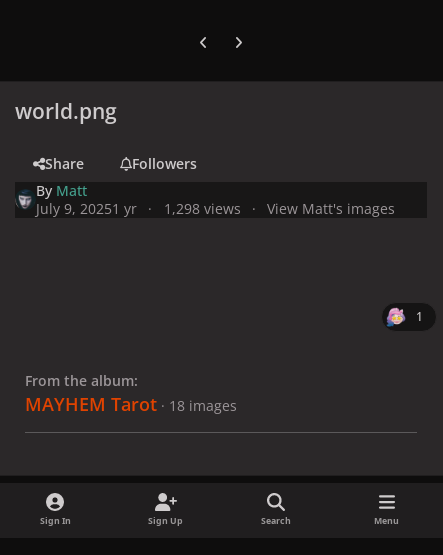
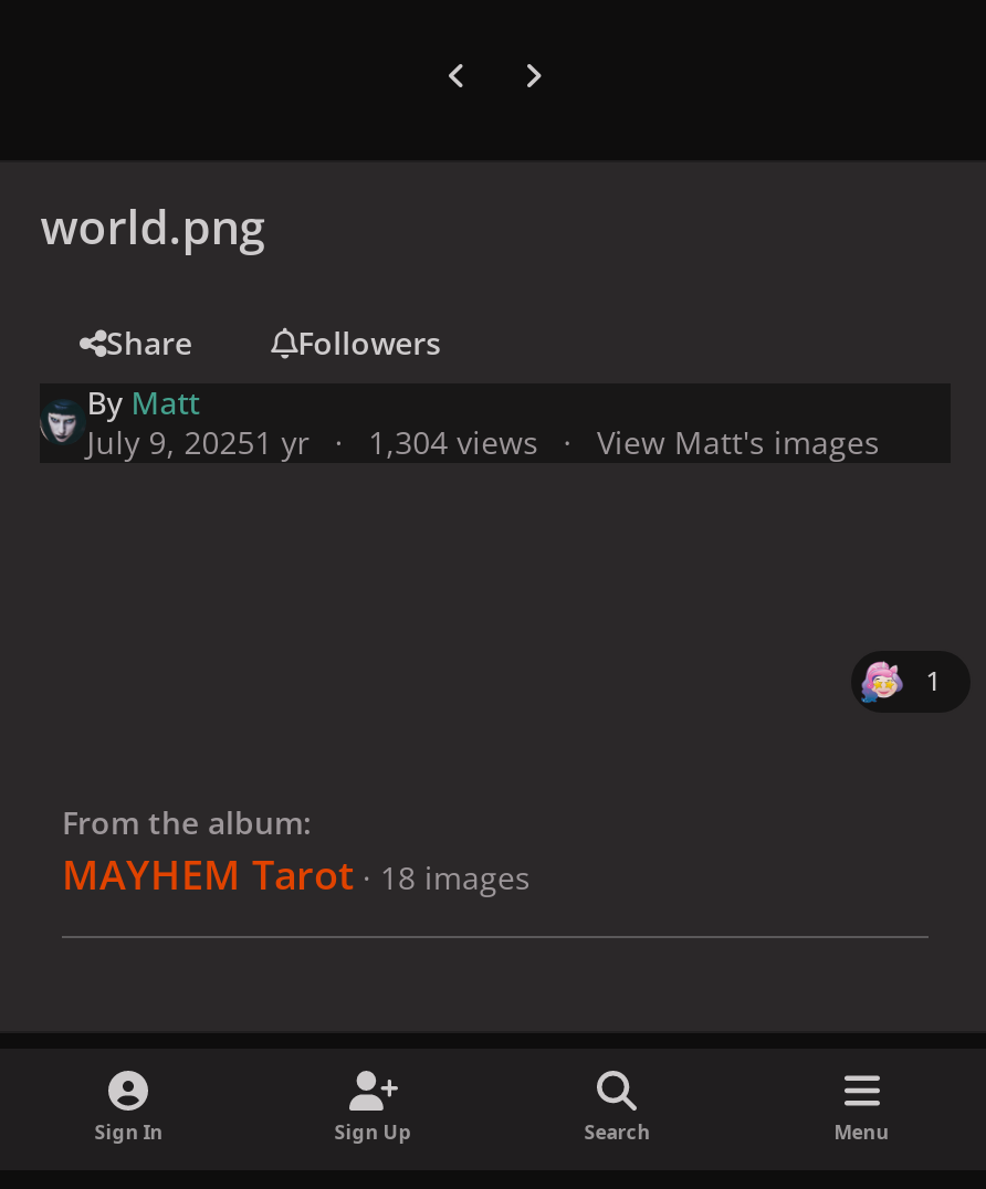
- July 9, 20251 yr 1,298 views View Matt's images
+ July 9, 20251 yr 1,304 views View Matt's images
